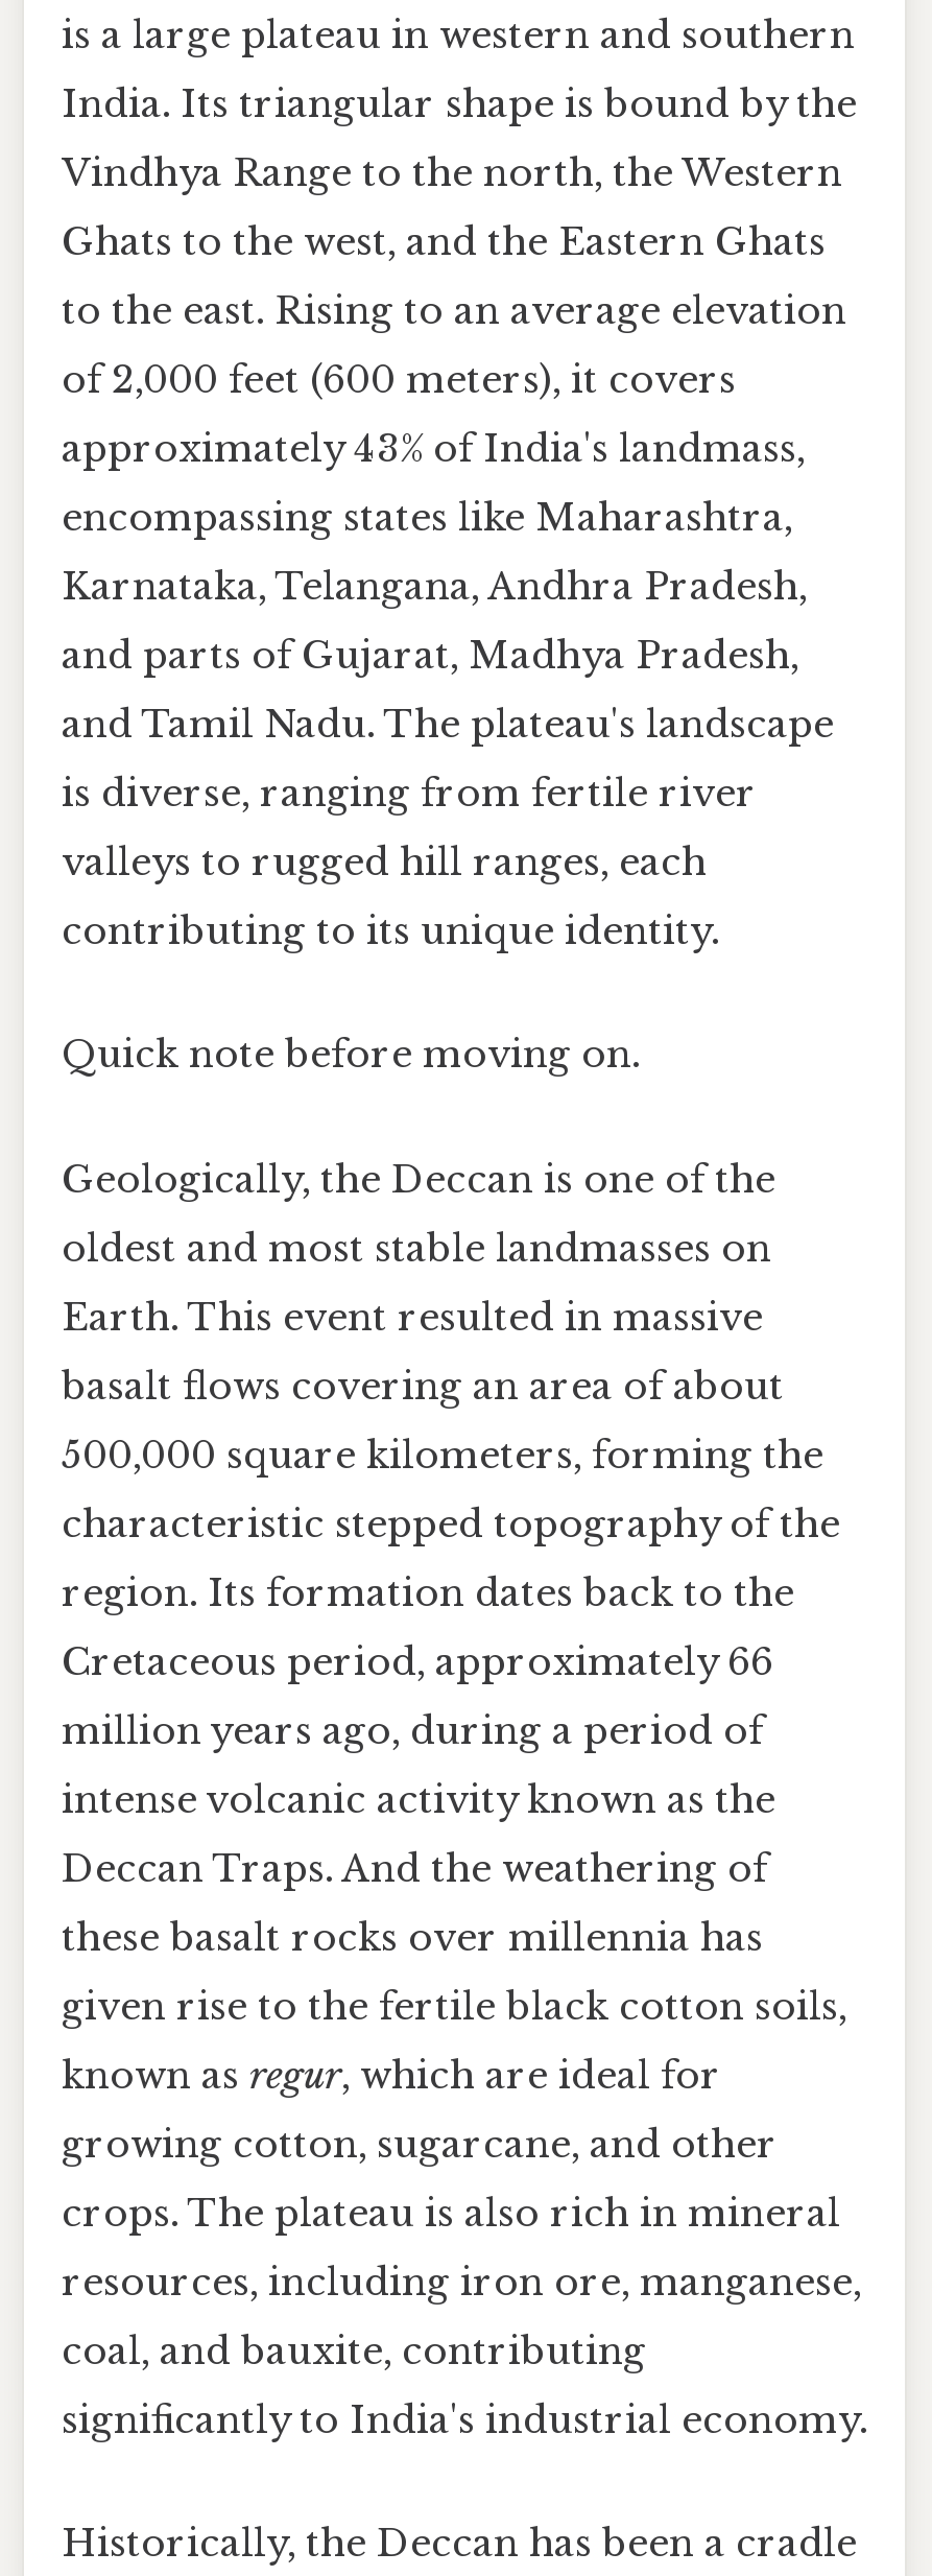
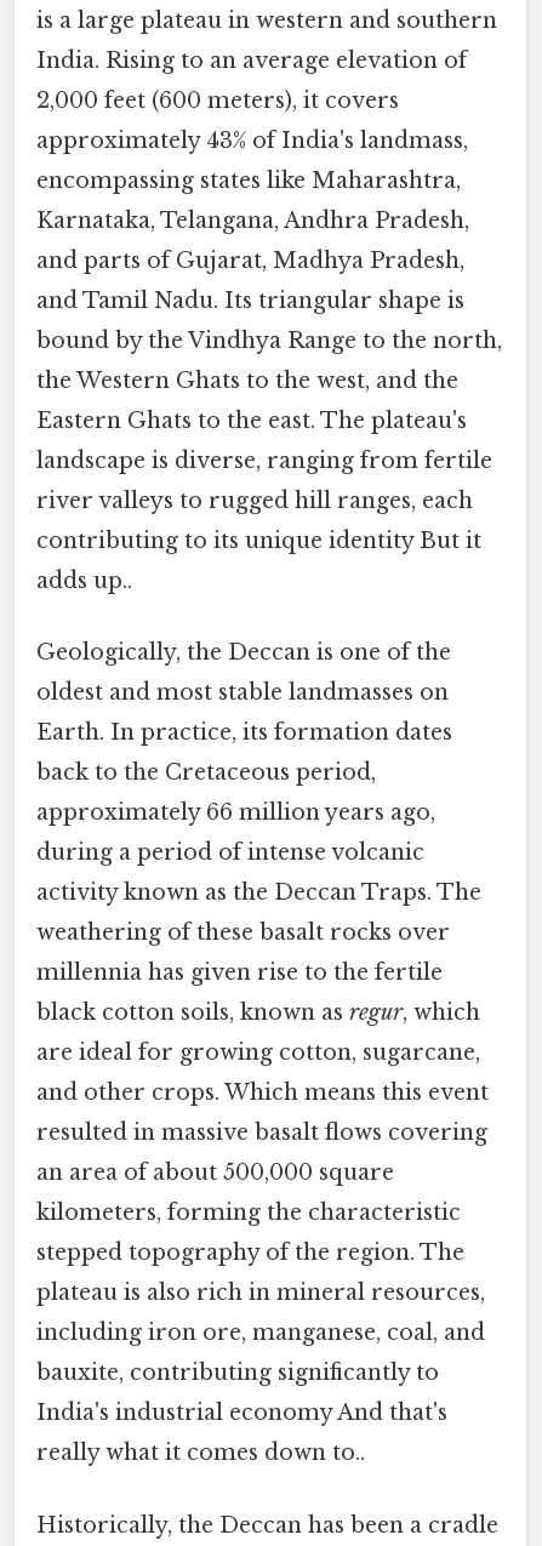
- India. Its triangular shape is bound by the
- Vindhya Range to the north, the Western
- Ghats to the west, and the Eastern Ghats
- to the east. Rising to an average elevation
- of 2,000 feet (600 meters), it covers
+ India. Rising to an average elevation of
+ 2,000 feet (600 meters), it covers

moved up: approximately 43% of India's landmass, | encompassing states like Maharashtra, | Karnataka, Telangana, Andhra Pradesh, | and parts of Gujarat, Madhya Pradesh,

- and Tamil Nadu. The plateau's landscape
- is diverse, ranging from fertile river
- valleys to rugged hill ranges, each
- contributing to its unique identity.
- Quick note before moving on.
+ and Tamil Nadu. Its triangular shape is
+ bound by the Vindhya Range to the north,
+ the Western Ghats to the west, and the
+ Eastern Ghats to the east. The plateau's
+ landscape is diverse, ranging from fertile
+ river valleys to rugged hill ranges, each
+ contributing to its unique identity But it
+ adds up..

moved up: Geologically, the Deccan is one of the | oldest and most stable landmasses on

- Earth. This event resulted in massive
- basalt flows covering an area of about
- 500,000 square kilometers, forming the
- characteristic stepped topography of the
- region. Its formation dates back to the
- Cretaceous period, approximately 66
- million years ago, during a period of
- intense volcanic activity known as the
- Deccan Traps. And the weathering of
- these basalt rocks over millennia has
- given rise to the fertile black cotton soils,
- known as regur, which are ideal for
- growing cotton, sugarcane, and other
- crops. The plateau is also rich in mineral
- resources, including iron ore, manganese,
- coal, and bauxite, contributing
- significantly to India's industrial economy.
+ Earth. In practice, its formation dates
+ back to the Cretaceous period,
+ approximately 66 million years ago,
+ during a period of intense volcanic
+ activity known as the Deccan Traps. The
+ weathering of these basalt rocks over
+ millennia has given rise to the fertile
+ black cotton soils, known as regur, which
+ are ideal for growing cotton, sugarcane,
+ and other crops. Which means this event
+ resulted in massive basalt flows covering
+ an area of about 500,000 square
+ kilometers, forming the characteristic
+ stepped topography of the region. The
+ plateau is also rich in mineral resources,
+ including iron ore, manganese, coal, and
+ bauxite, contributing significantly to
+ India's industrial economy And that's
+ really what it comes down to..
